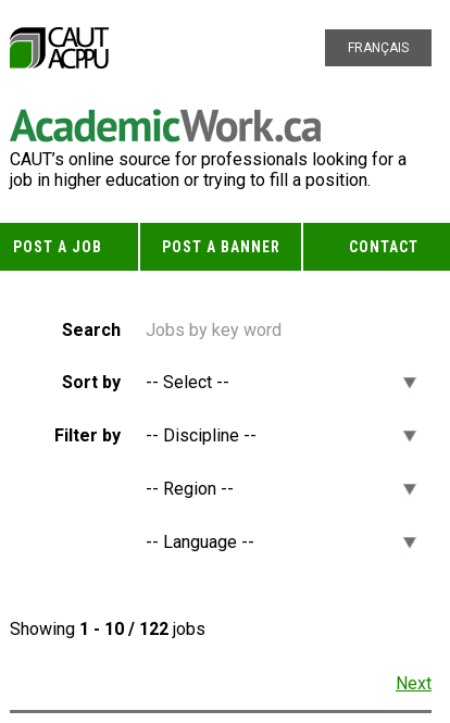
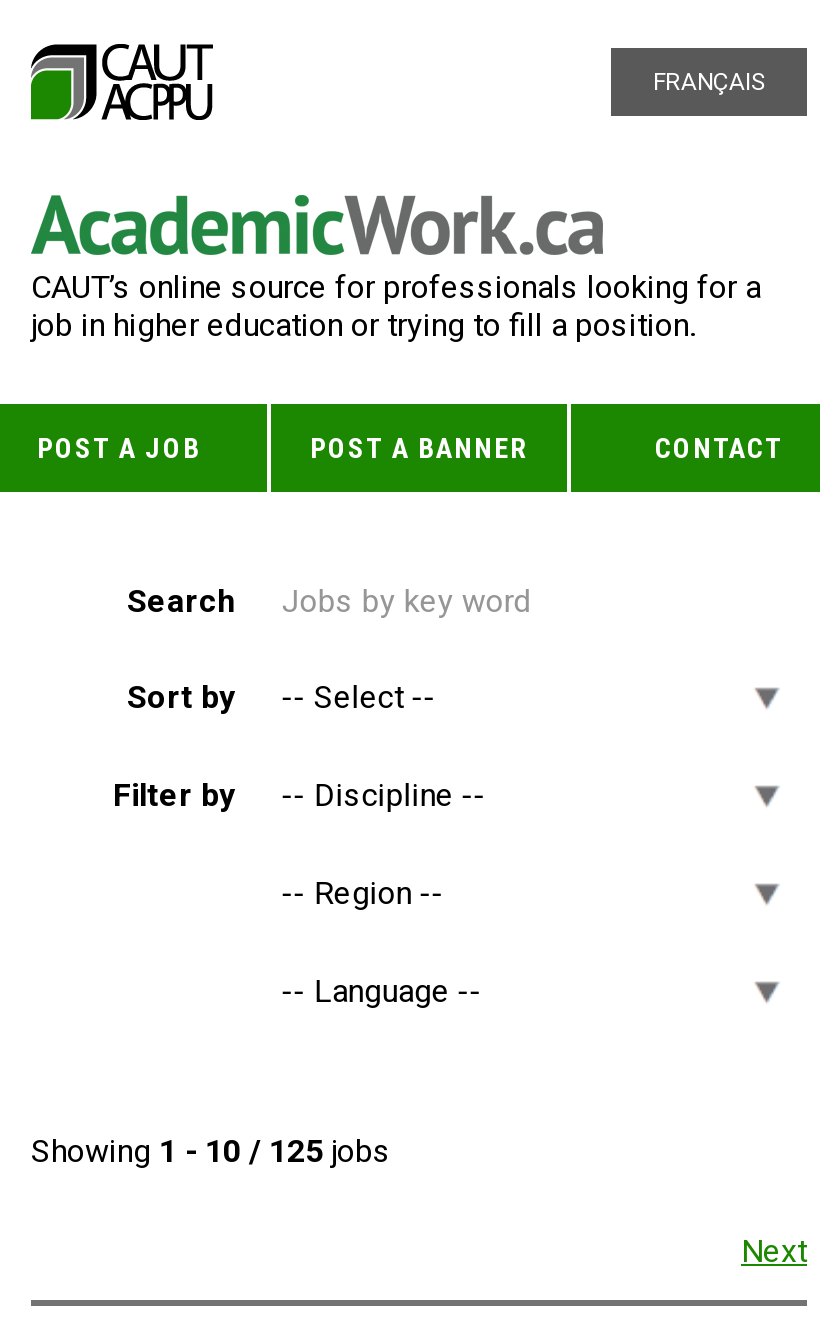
- Showing 1 - 10 / 122 jobs
+ Showing 1 - 10 / 125 jobs
